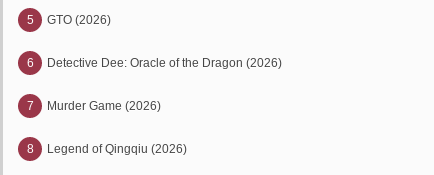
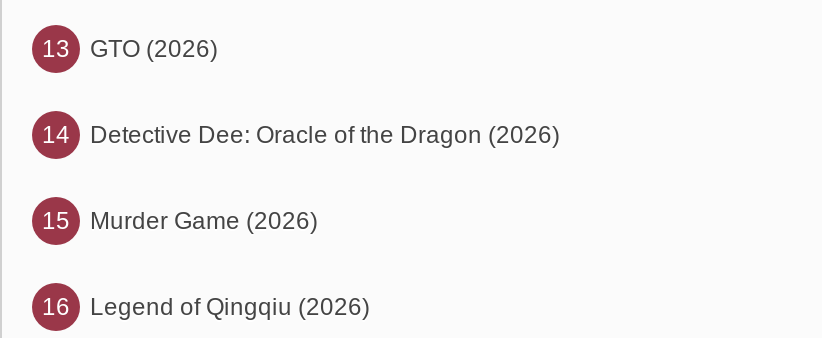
- 5 GTO (2026)
+ 13 GTO (2026)

- 6 Detective Dee: Oracle of the Dragon (2026)
+ 14 Detective Dee: Oracle of the Dragon (2026)

- 7 Murder Game (2026)
+ 15 Murder Game (2026)

- 8 Legend of Qingqiu (2026)
+ 16 Legend of Qingqiu (2026)
